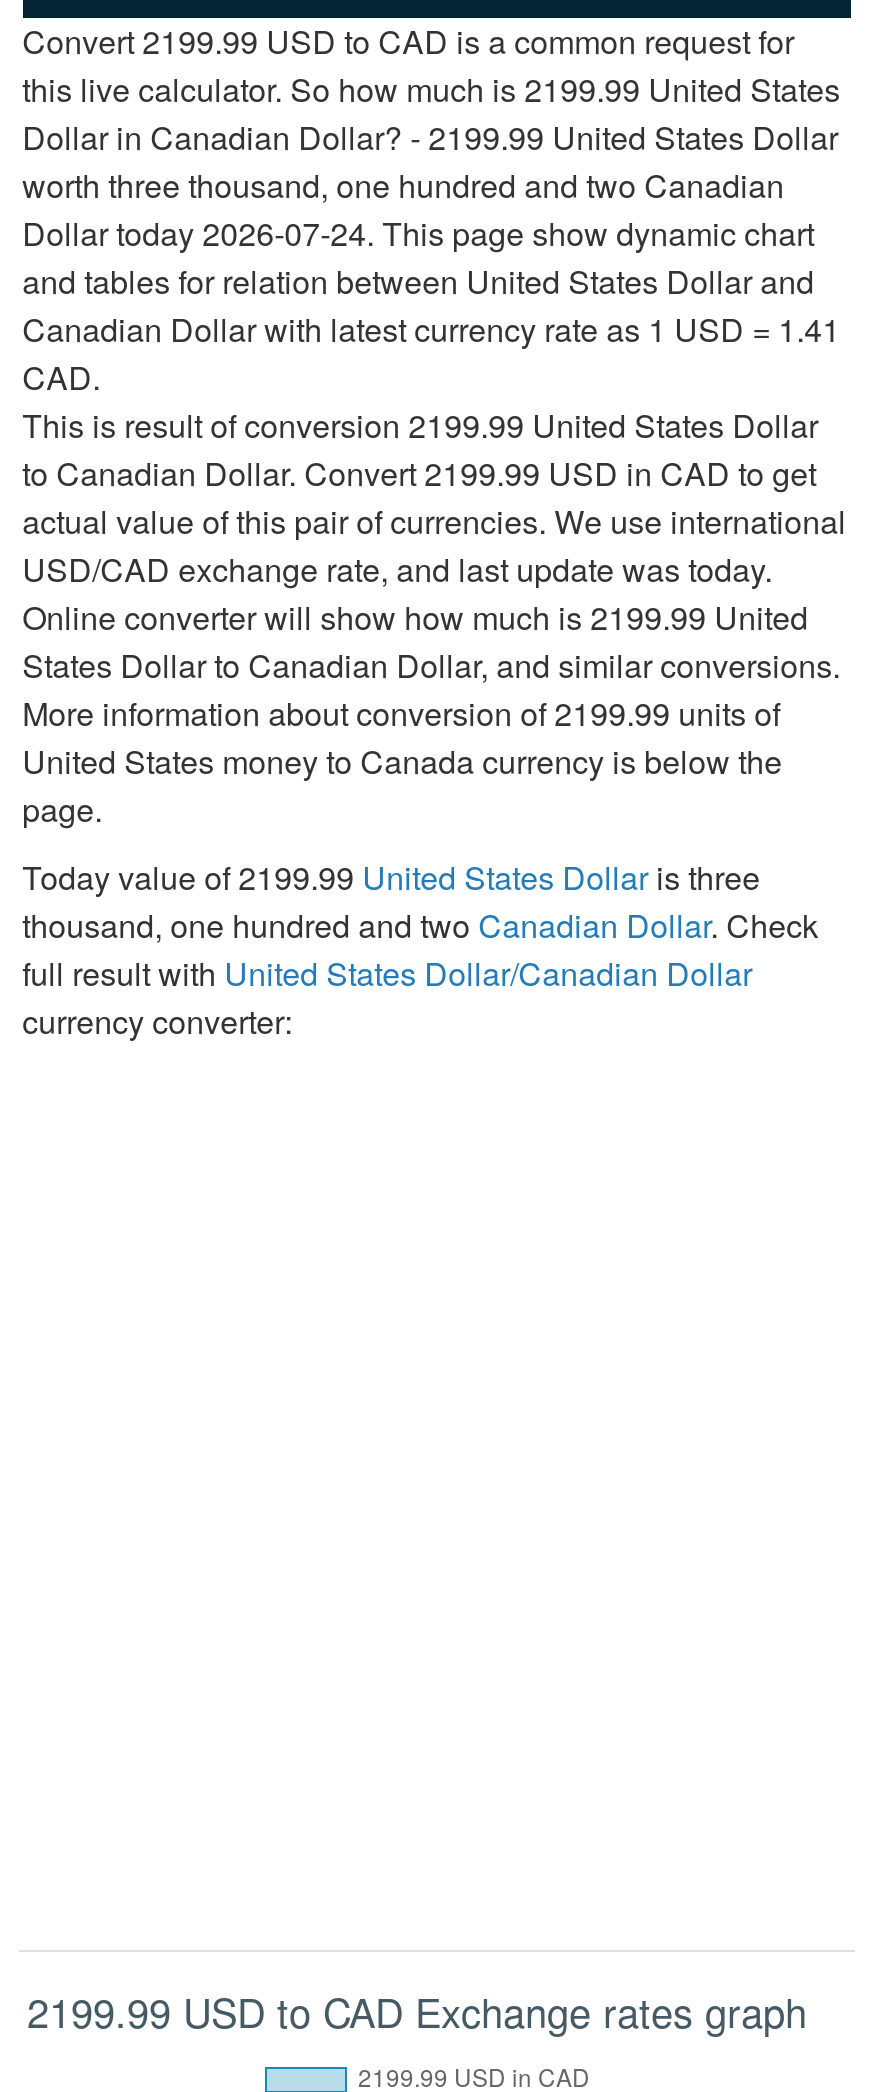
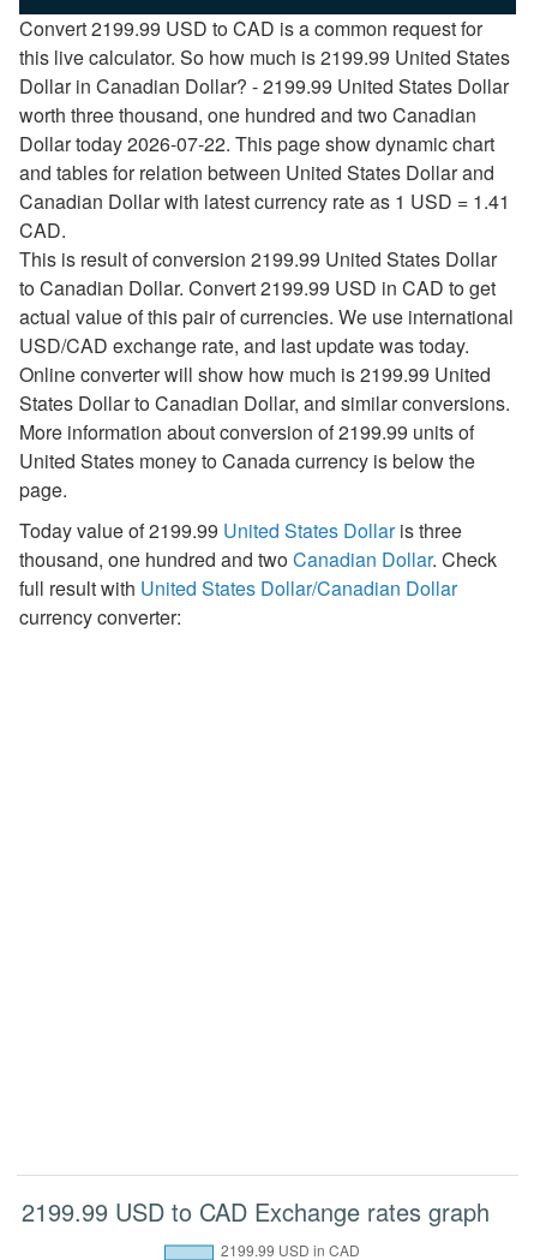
- Dollar today 2026-07-24. This page show dynamic chart
+ Dollar today 2026-07-22. This page show dynamic chart
